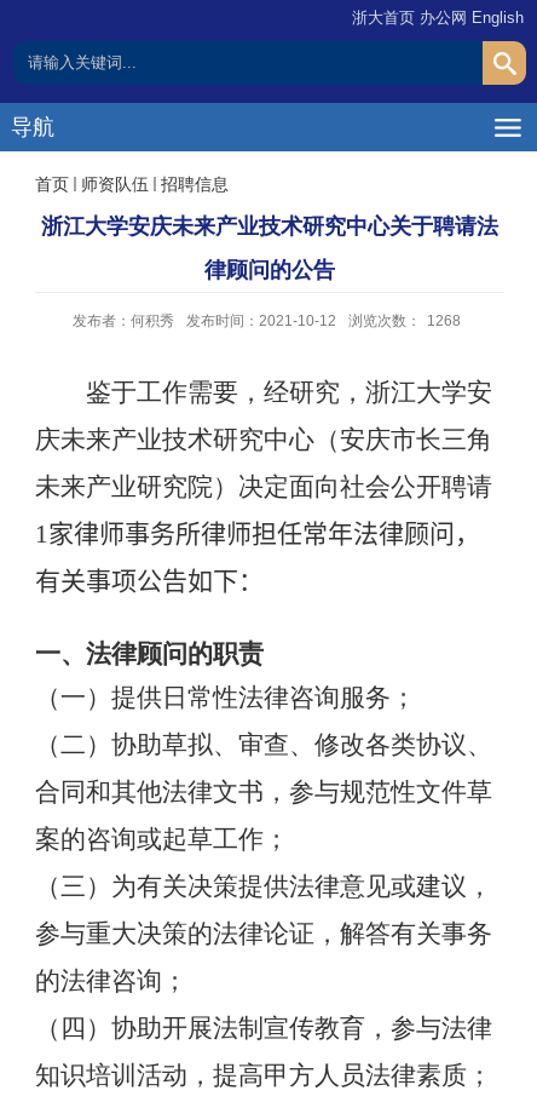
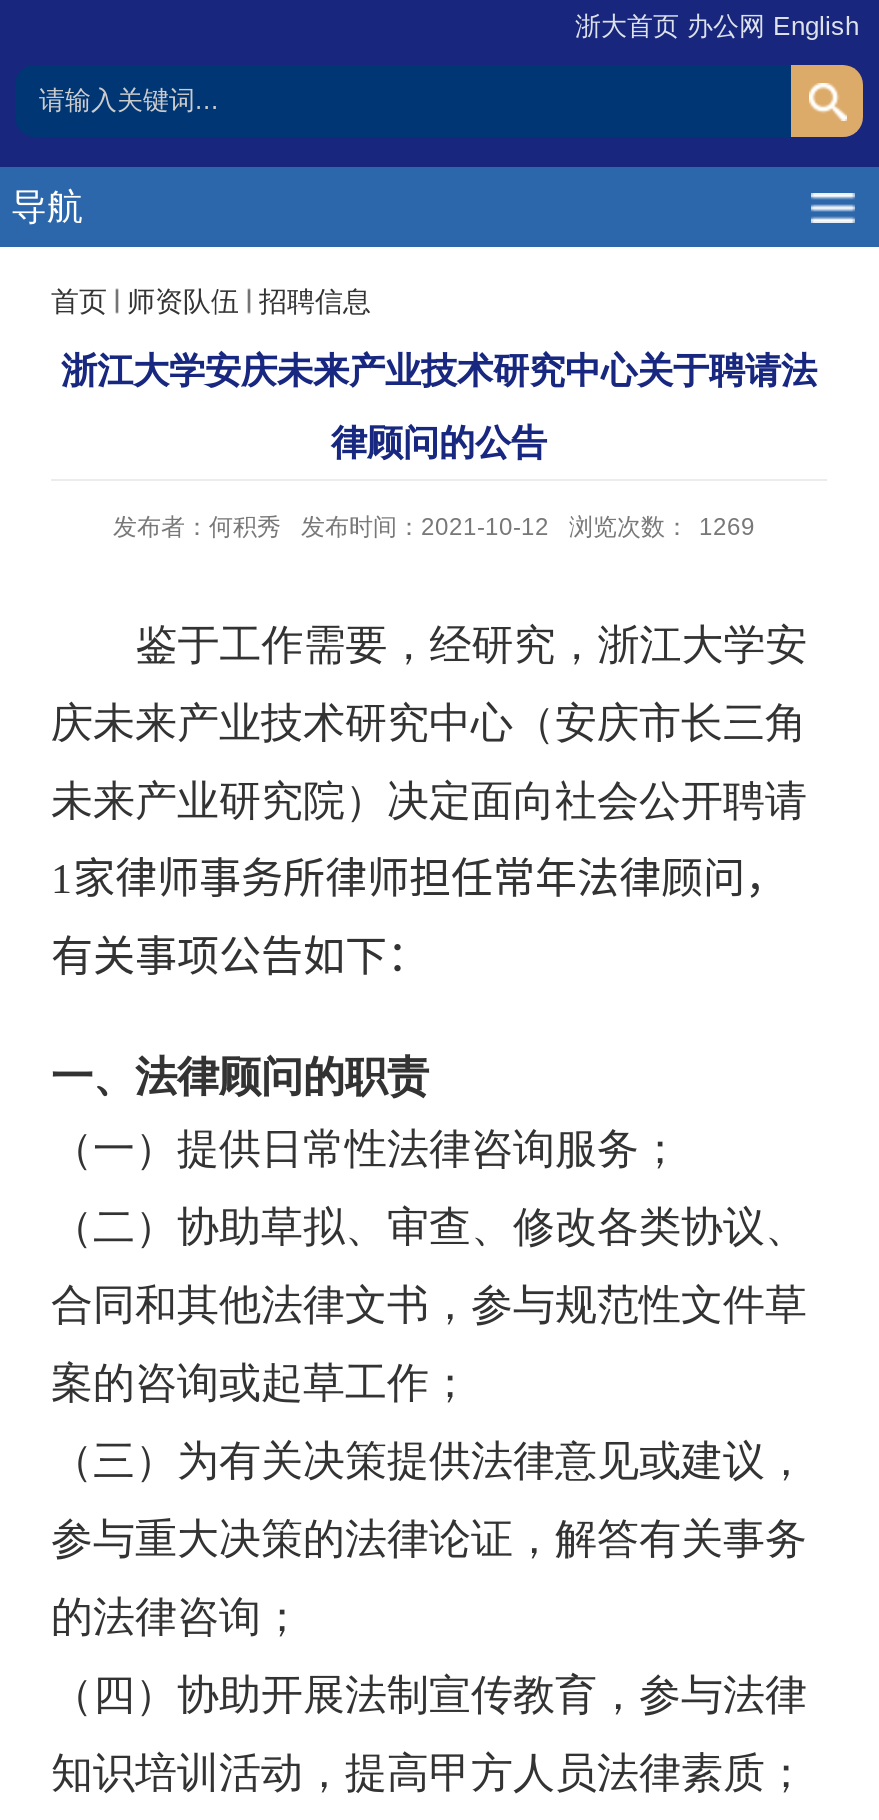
- 发布者：何积秀 发布时间：2021-10-12 浏览次数： 1268
+ 发布者：何积秀 发布时间：2021-10-12 浏览次数： 1269
